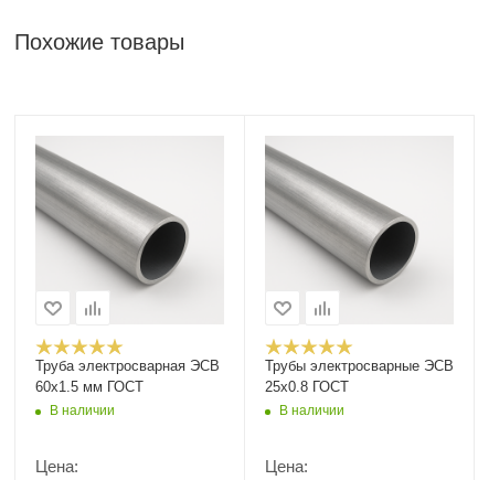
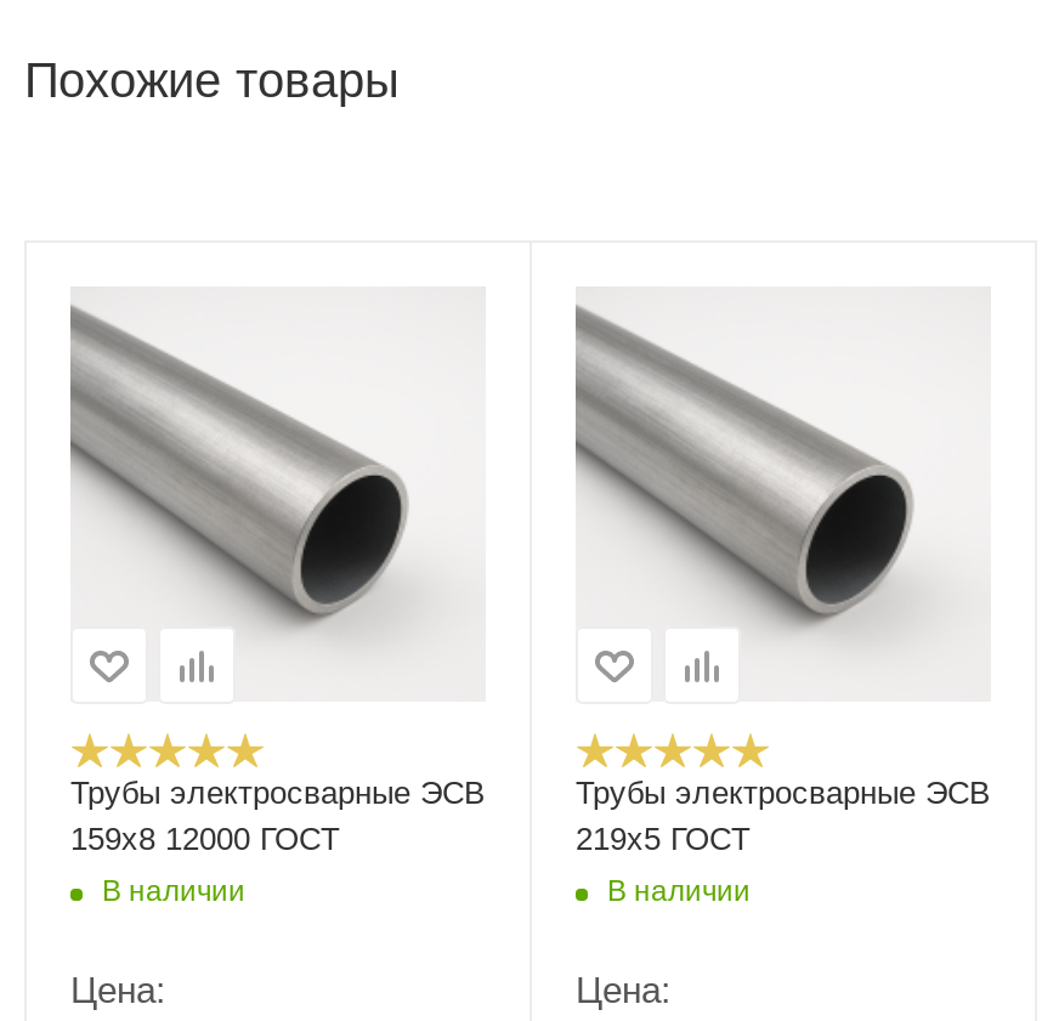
- Труба электросварная ЭСВ
+ Трубы электросварные ЭСВ

- 60х1.5 мм ГОСТ
+ 159х8 12000 ГОСТ

- 25х0.8 ГОСТ
+ 219х5 ГОСТ
